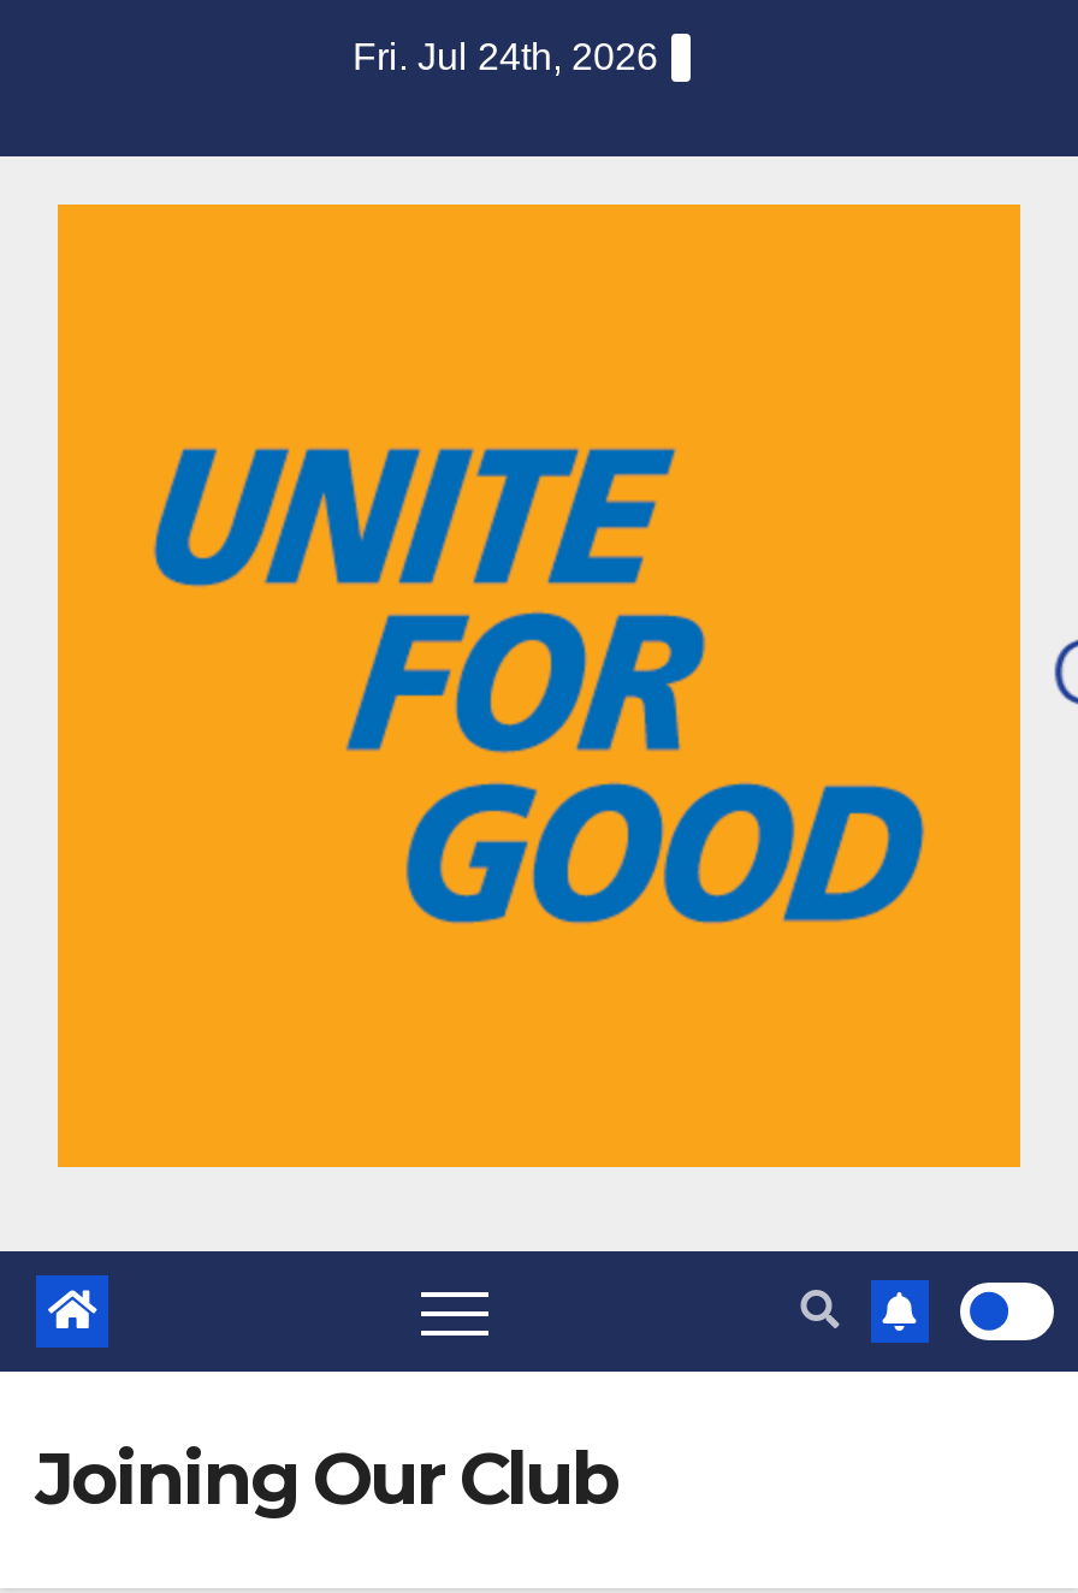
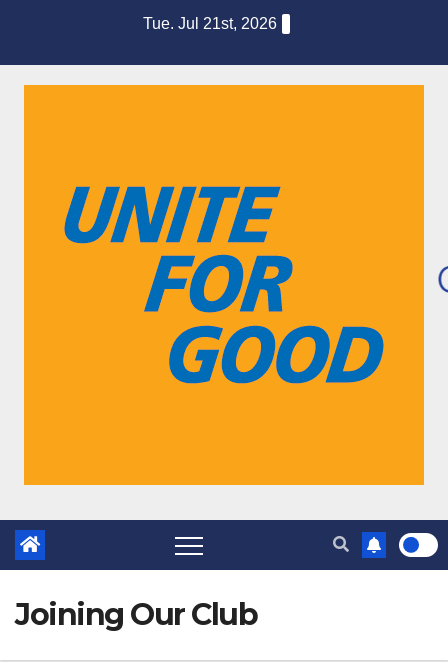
- Fri. Jul 24th, 2026
+ Tue. Jul 21st, 2026
